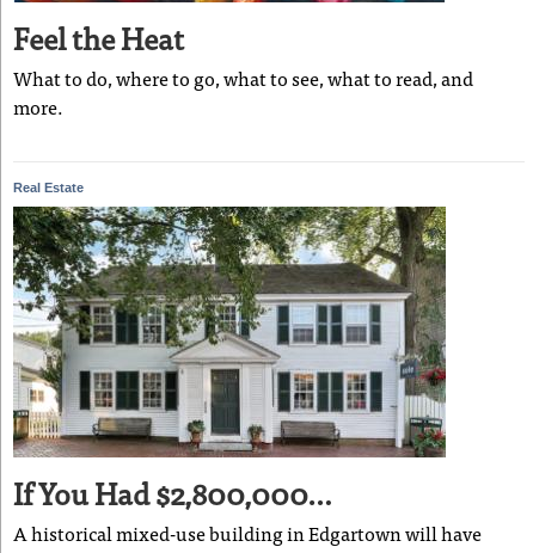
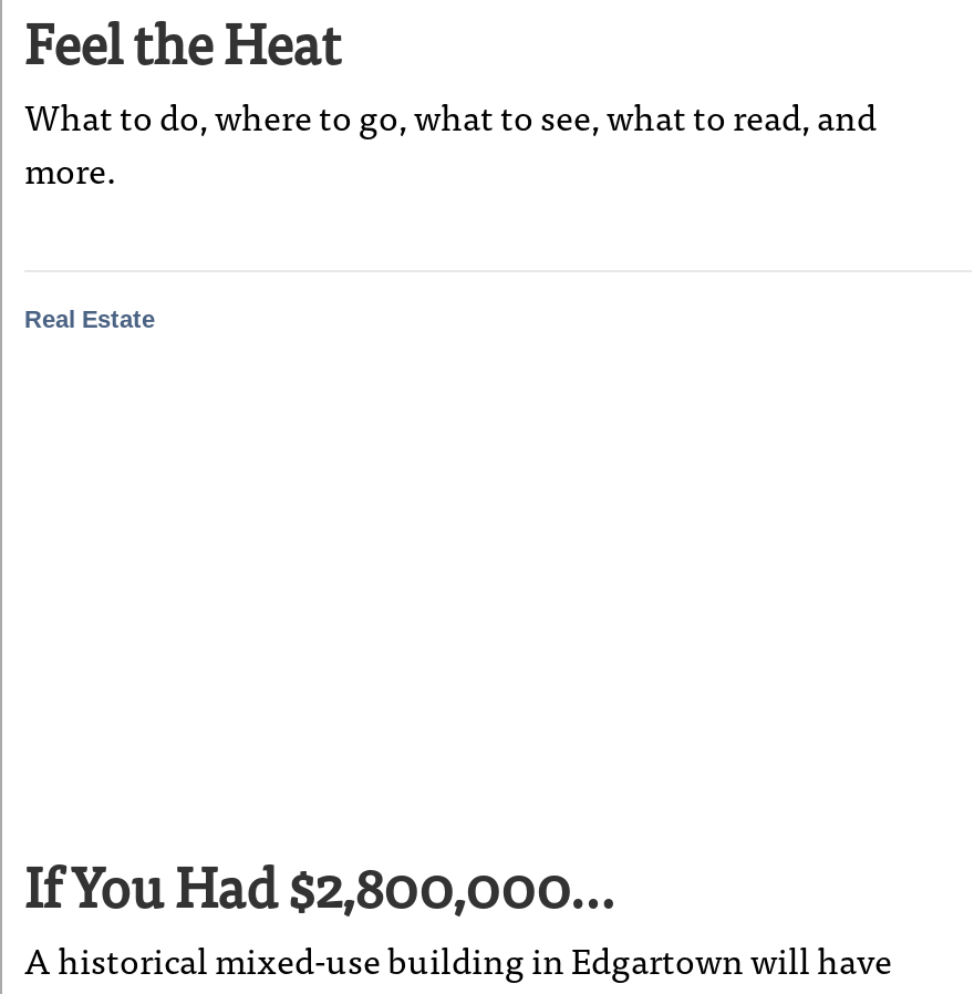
- [image]
